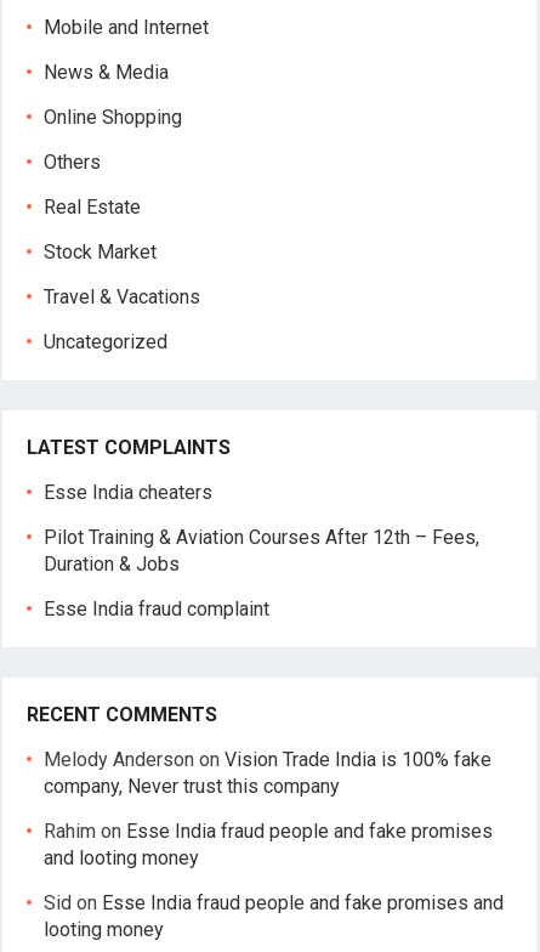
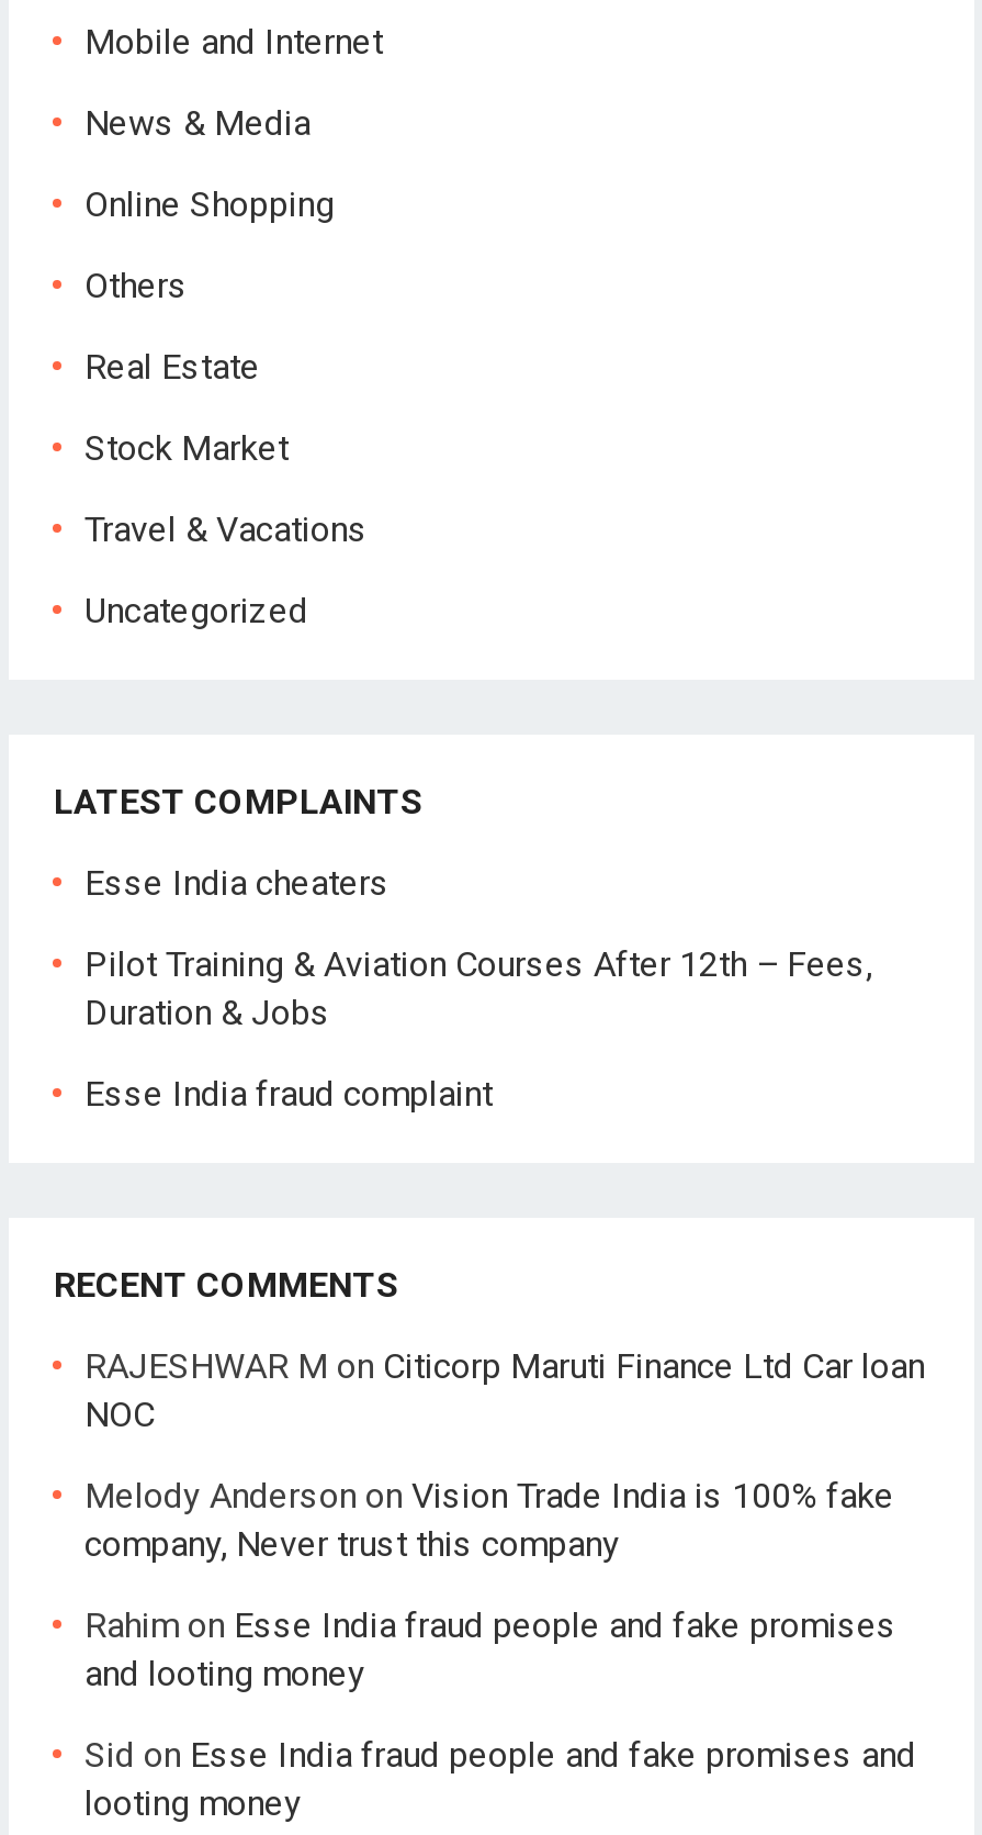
+ RAJESHWAR M on Citicorp Maruti Finance Ltd Car loan
+ NOC
